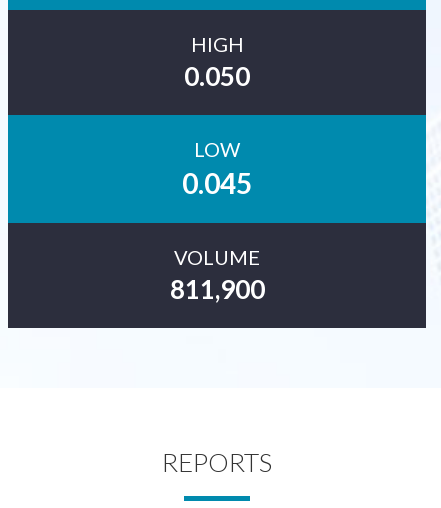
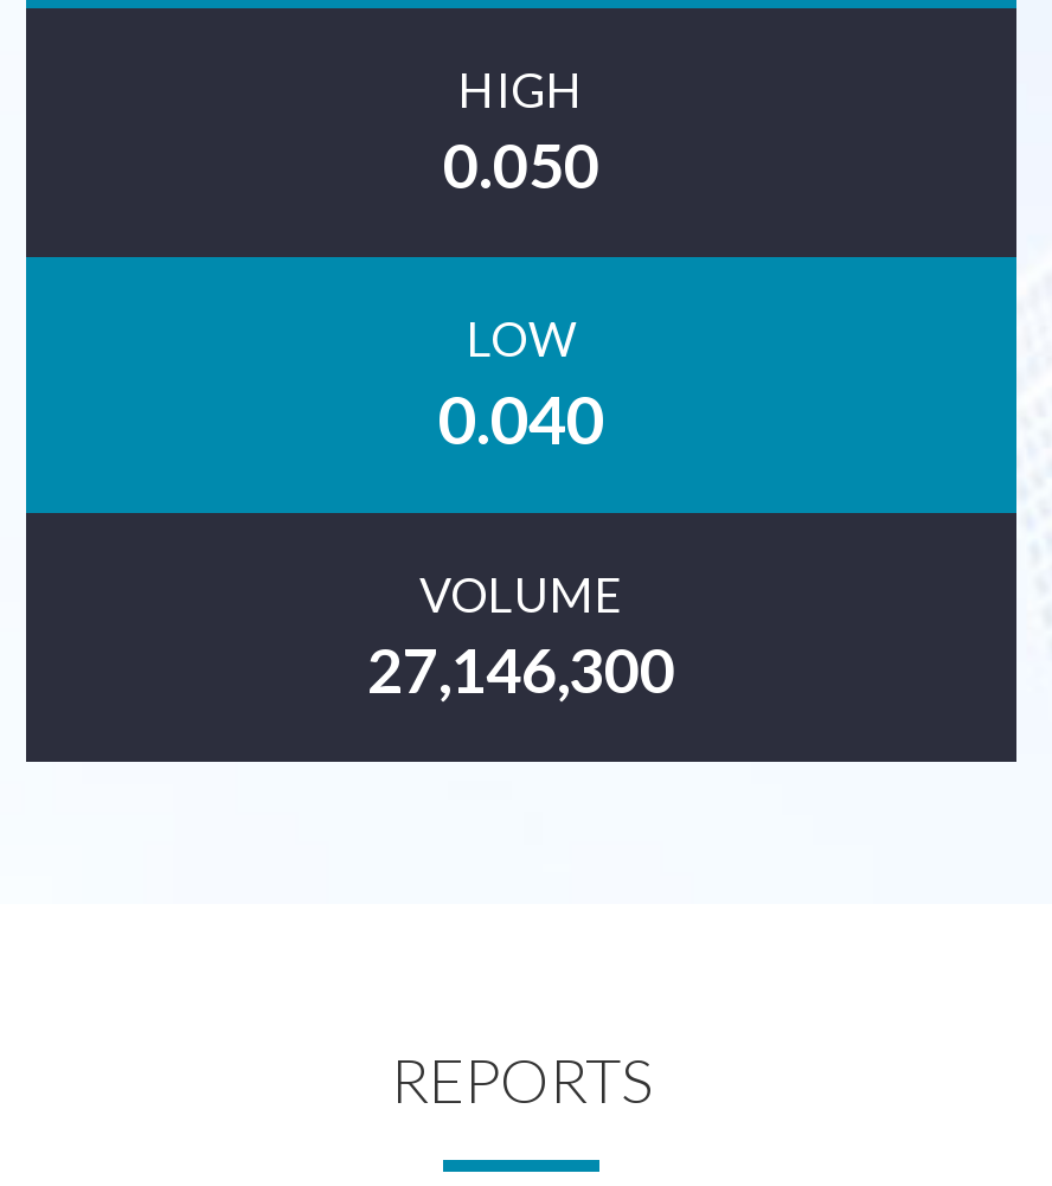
- 0.045
+ 0.040

- 811,900
+ 27,146,300
